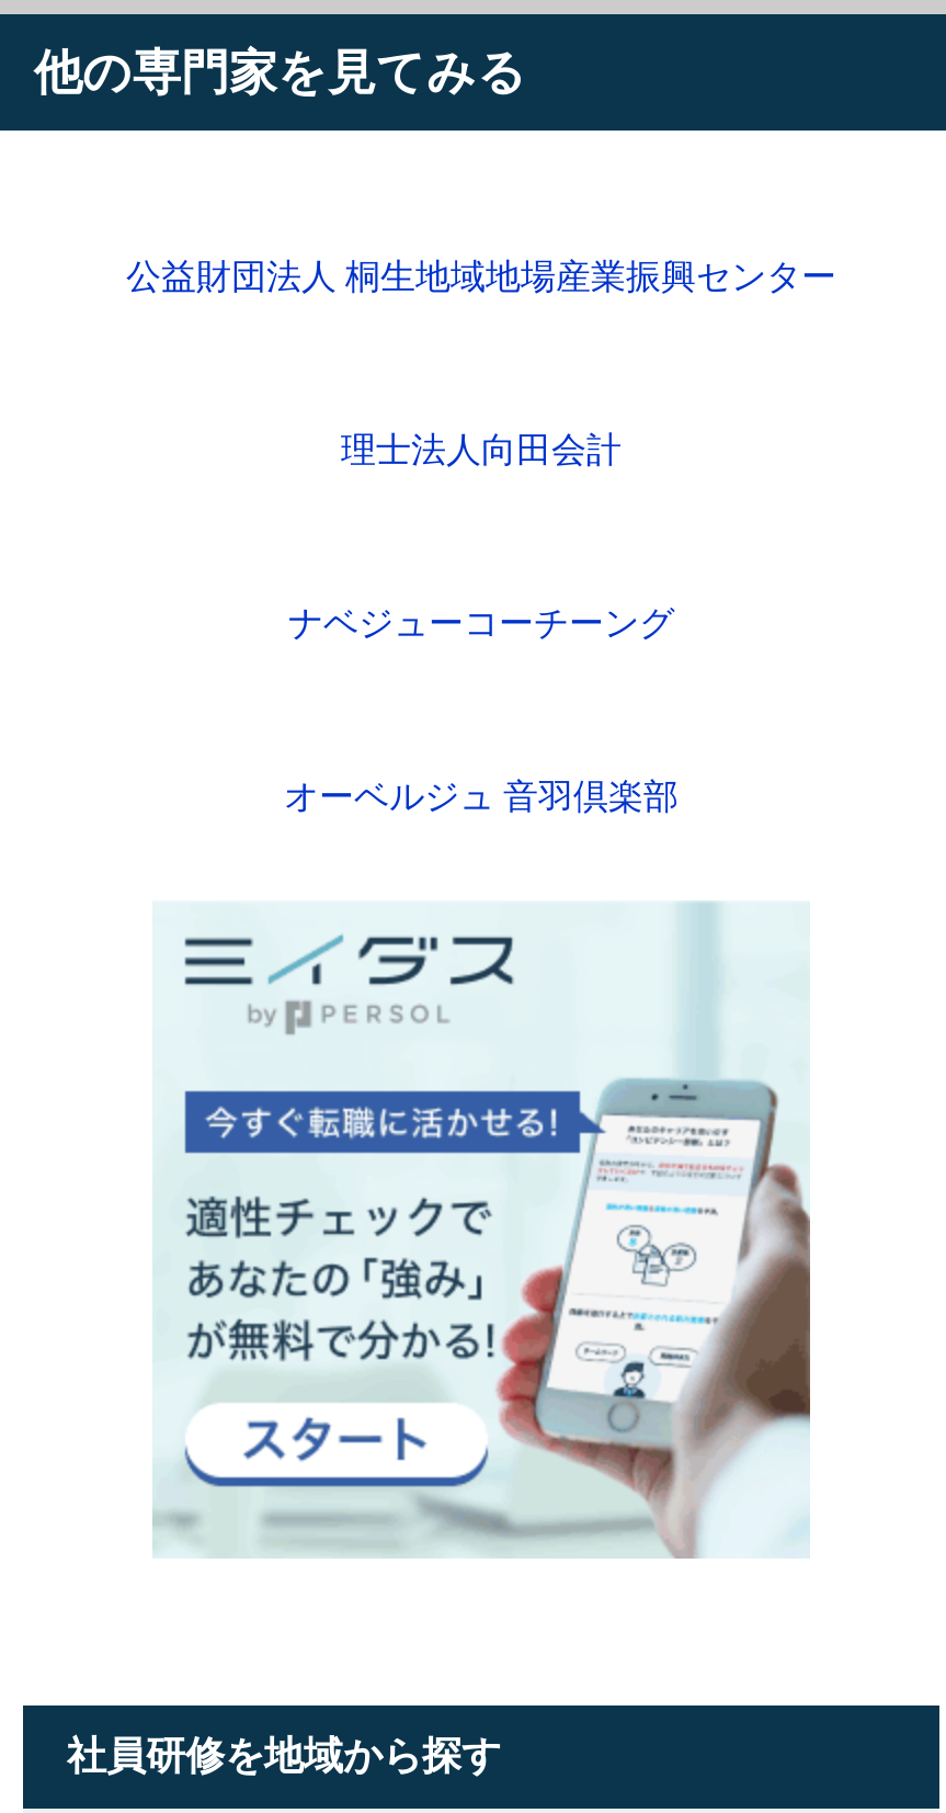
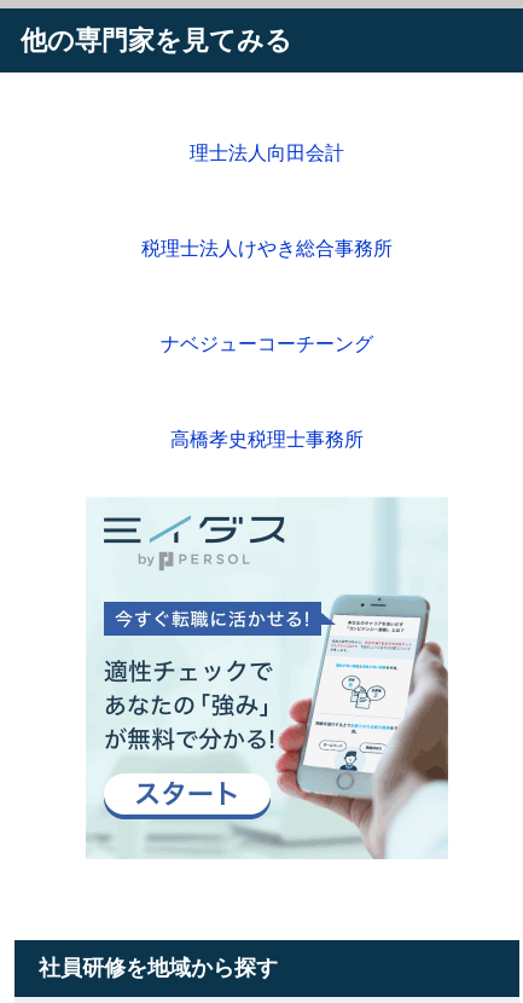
- 公益財団法人 桐生地域地場産業振興センター

moved up: 理士法人向田会計

+ 税理士法人けやき総合事務所

- オーベルジュ 音羽倶楽部
+ 高橋孝史税理士事務所
